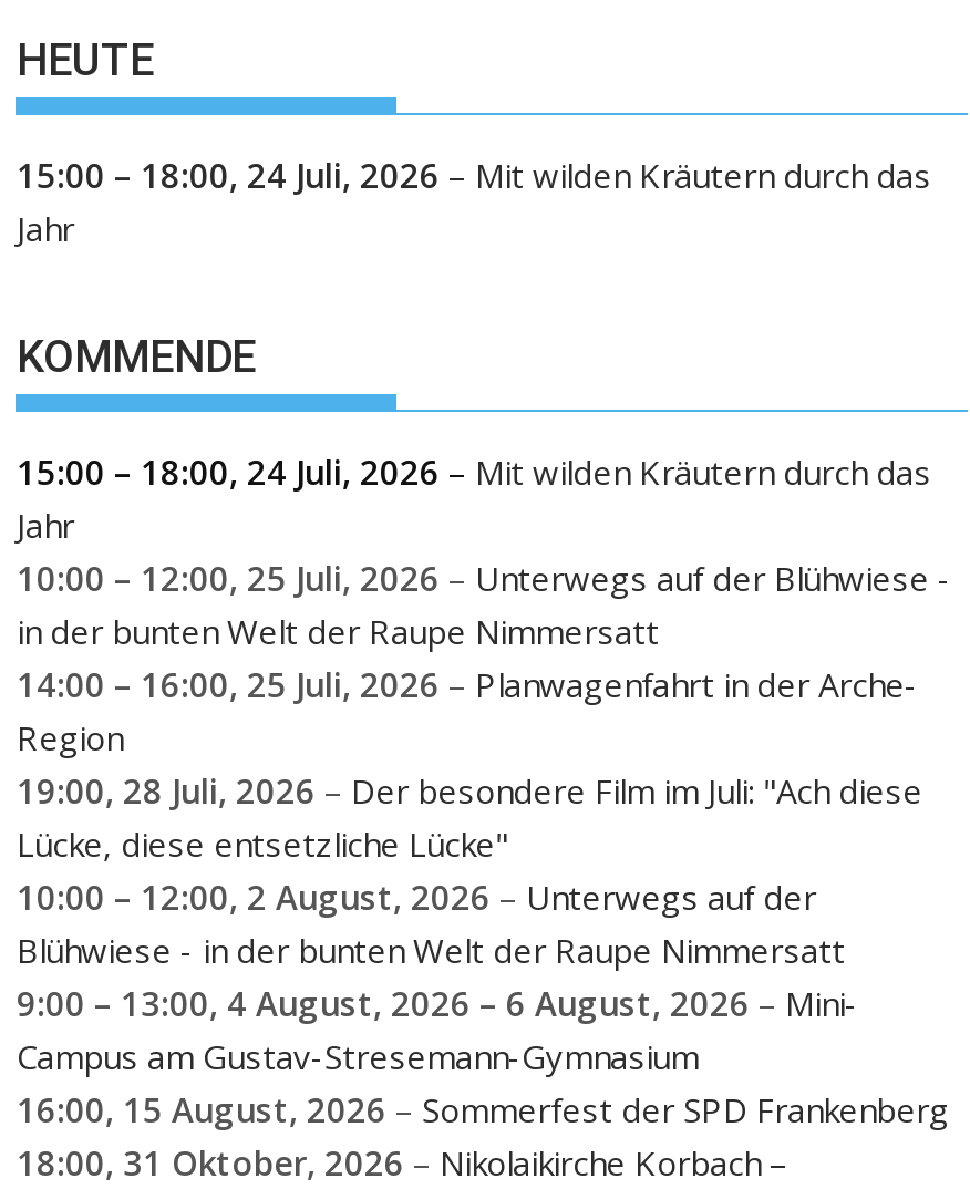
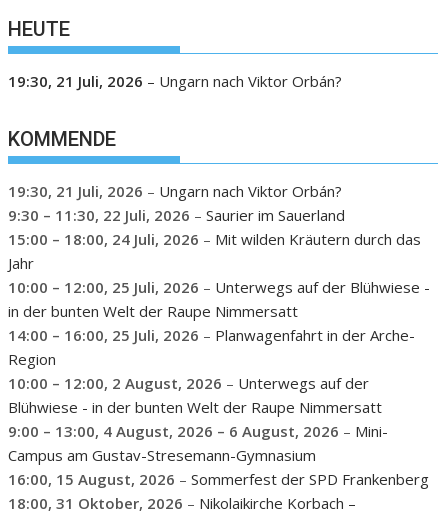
- 15:00 – 18:00, 24 Juli, 2026 – Mit wilden Kräutern durch das
- Jahr
+ 19:30, 21 Juli, 2026 – Ungarn nach Viktor Orbán?

+ 19:30, 21 Juli, 2026 – Ungarn nach Viktor Orbán?
+ 9:30 – 11:30, 22 Juli, 2026 – Saurier im Sauerland

moved down: 15:00 – 18:00, 24 Juli, 2026 – Mit wilden Kräutern durch das | Jahr | 10:00 – 12:00, 25 Juli, 2026 – Unterwegs auf der Blühwiese - | in der bunten Welt der Raupe Nimmersatt | 14:00 – 16:00, 25 Juli, 2026 – Planwagenfahrt in der Arche- | Region

- 19:00, 28 Juli, 2026 – Der besondere Film im Juli: "Ach diese
- Lücke, diese entsetzliche Lücke"
